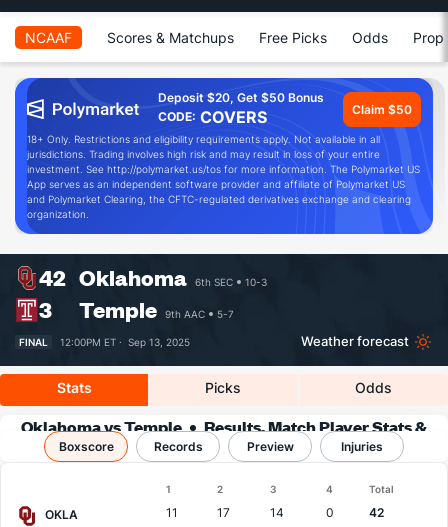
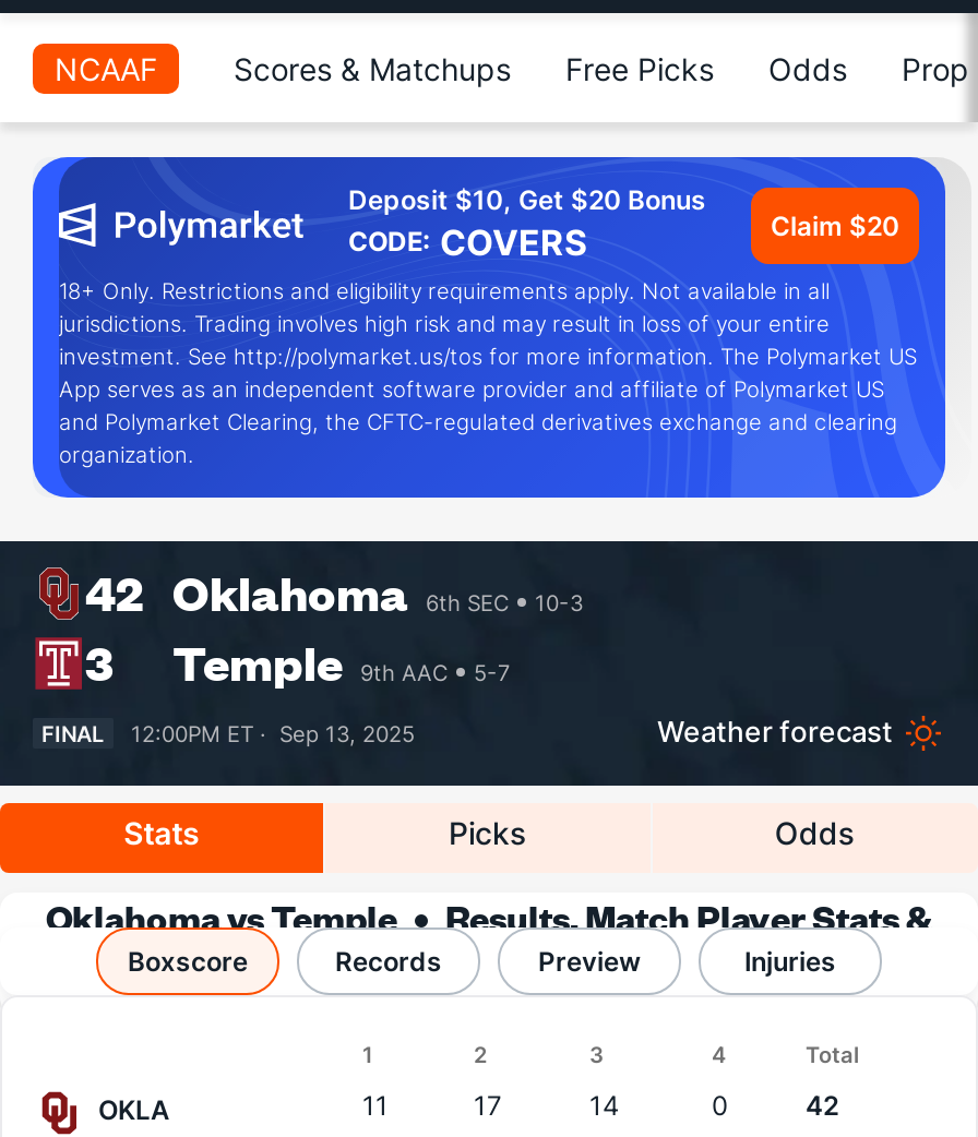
- Deposit $20, Get $50 Bonus
+ Deposit $10, Get $20 Bonus

- Claim $50
+ Claim $20
